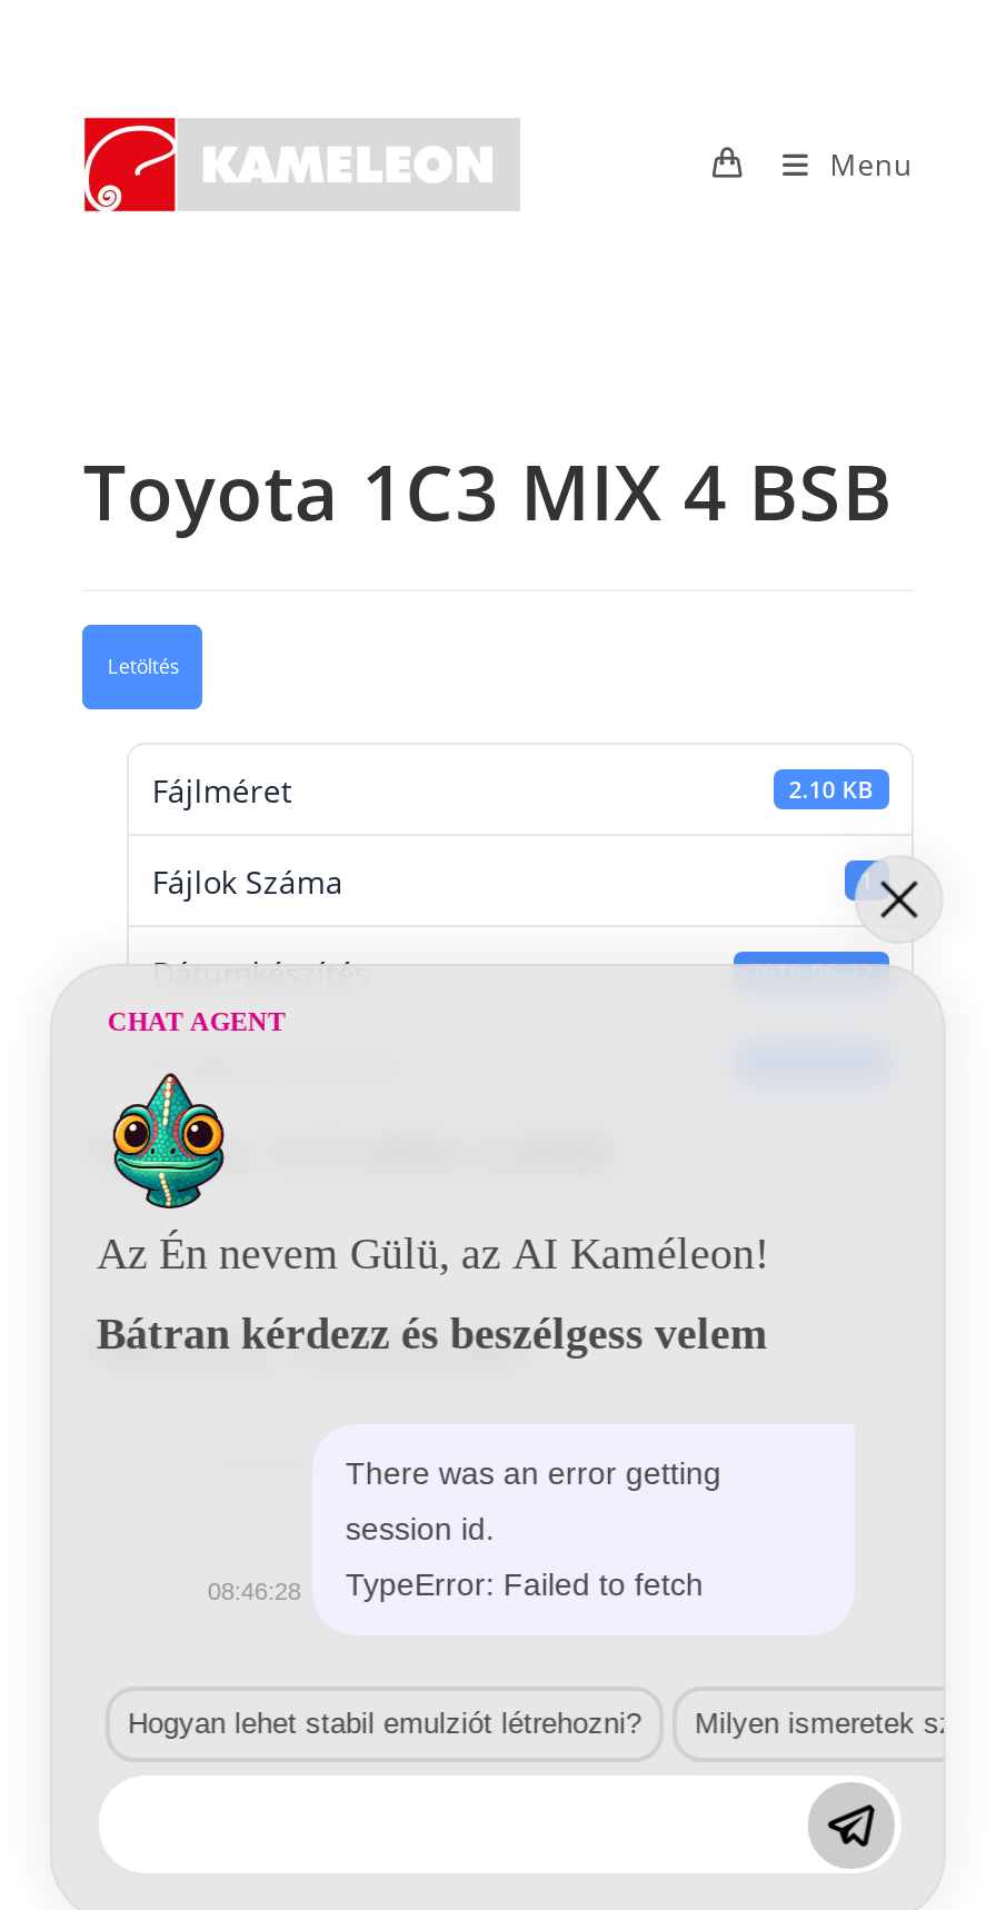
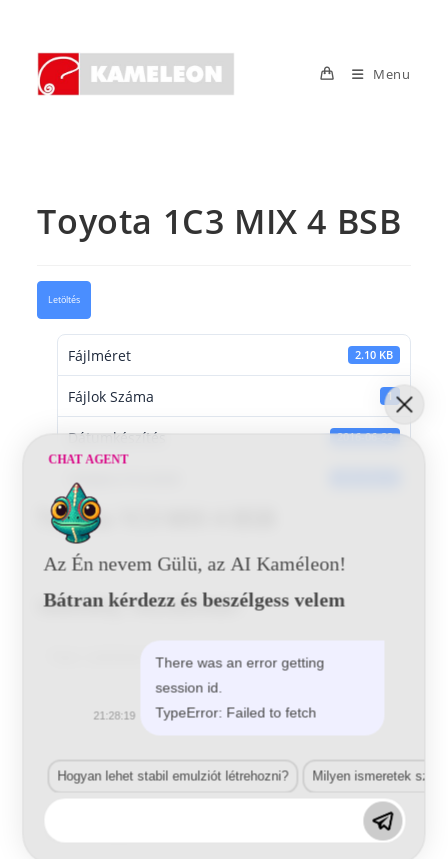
- 08:46:28 TypeError: Failed to fetch
+ 21:28:19 TypeError: Failed to fetch
